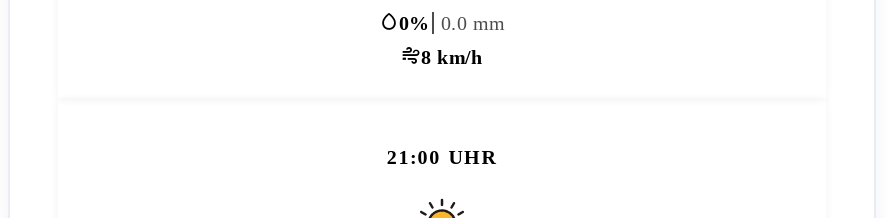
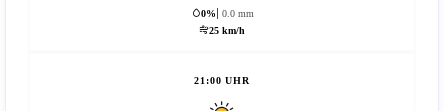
- 8 km/h
+ 25 km/h
